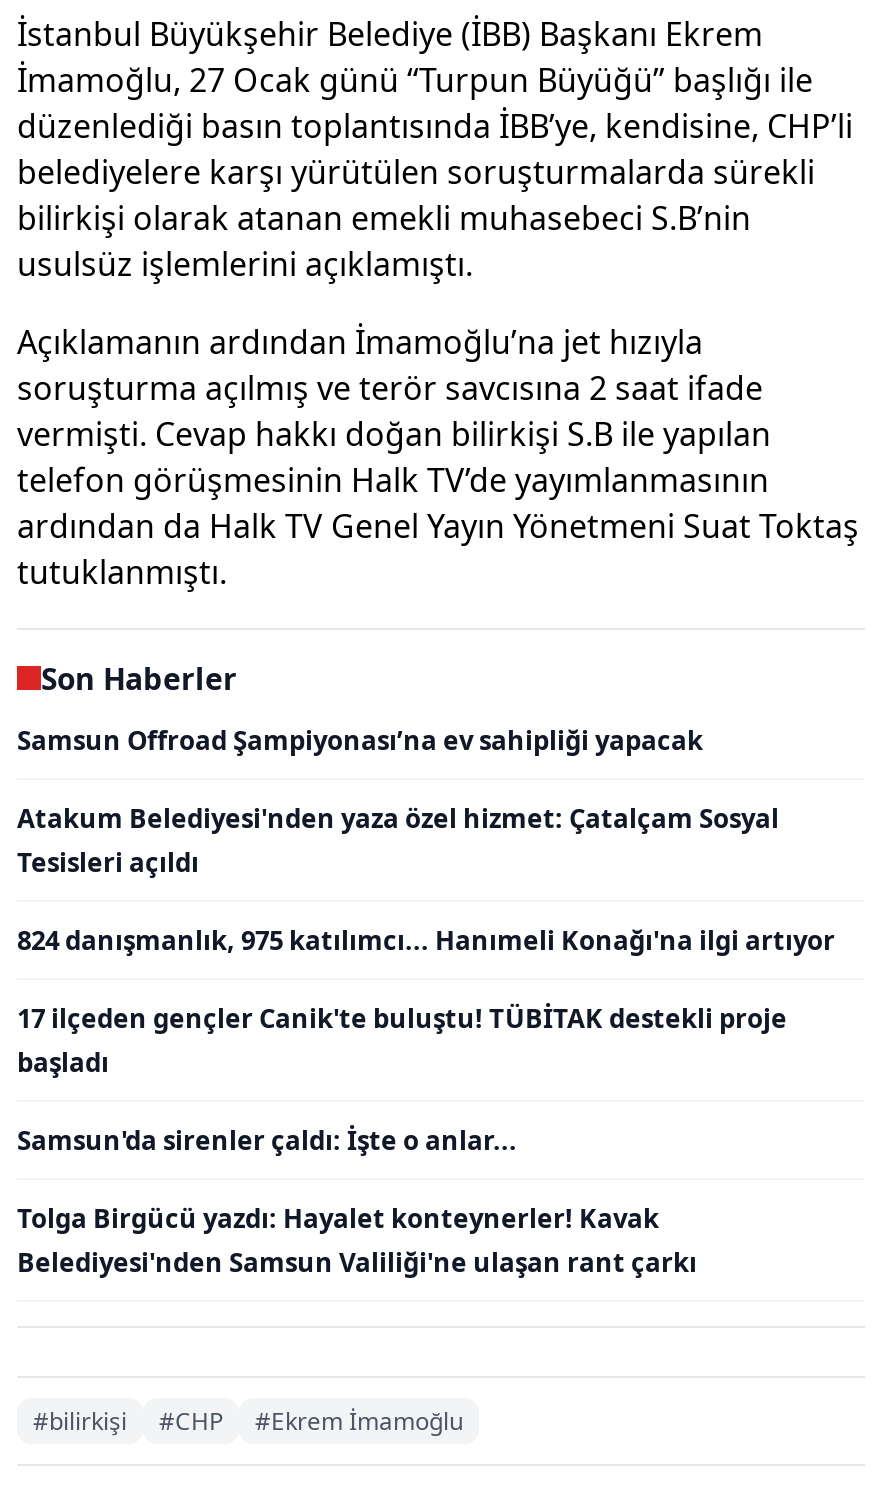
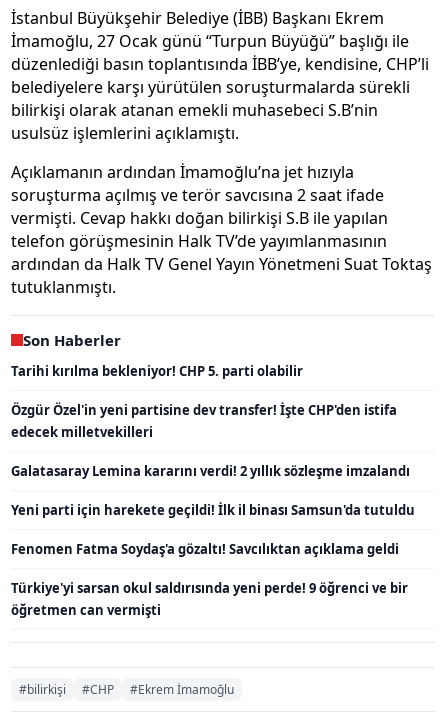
- Samsun Offroad Şampiyonası’na ev sahipliği yapacak
+ Tarihi kırılma bekleniyor! CHP 5. parti olabilir

- Atakum Belediyesi'nden yaza özel hizmet: Çatalçam Sosyal
- Tesisleri açıldı
+ Özgür Özel'in yeni partisine dev transfer! İşte CHP'den istifa
+ edecek milletvekilleri

- 824 danışmanlık, 975 katılımcı... Hanımeli Konağı'na ilgi artıyor
+ Galatasaray Lemina kararını verdi! 2 yıllık sözleşme imzalandı

- 17 ilçeden gençler Canik'te buluştu! TÜBİTAK destekli proje
- başladı
+ Yeni parti için harekete geçildi! İlk il binası Samsun'da tutuldu

- Samsun'da sirenler çaldı: İşte o anlar...
+ Fenomen Fatma Soydaş'a gözaltı! Savcılıktan açıklama geldi

- Tolga Birgücü yazdı: Hayalet konteynerler! Kavak
- Belediyesi'nden Samsun Valiliği'ne ulaşan rant çarkı
+ Türkiye'yi sarsan okul saldırısında yeni perde! 9 öğrenci ve bir
+ öğretmen can vermişti
